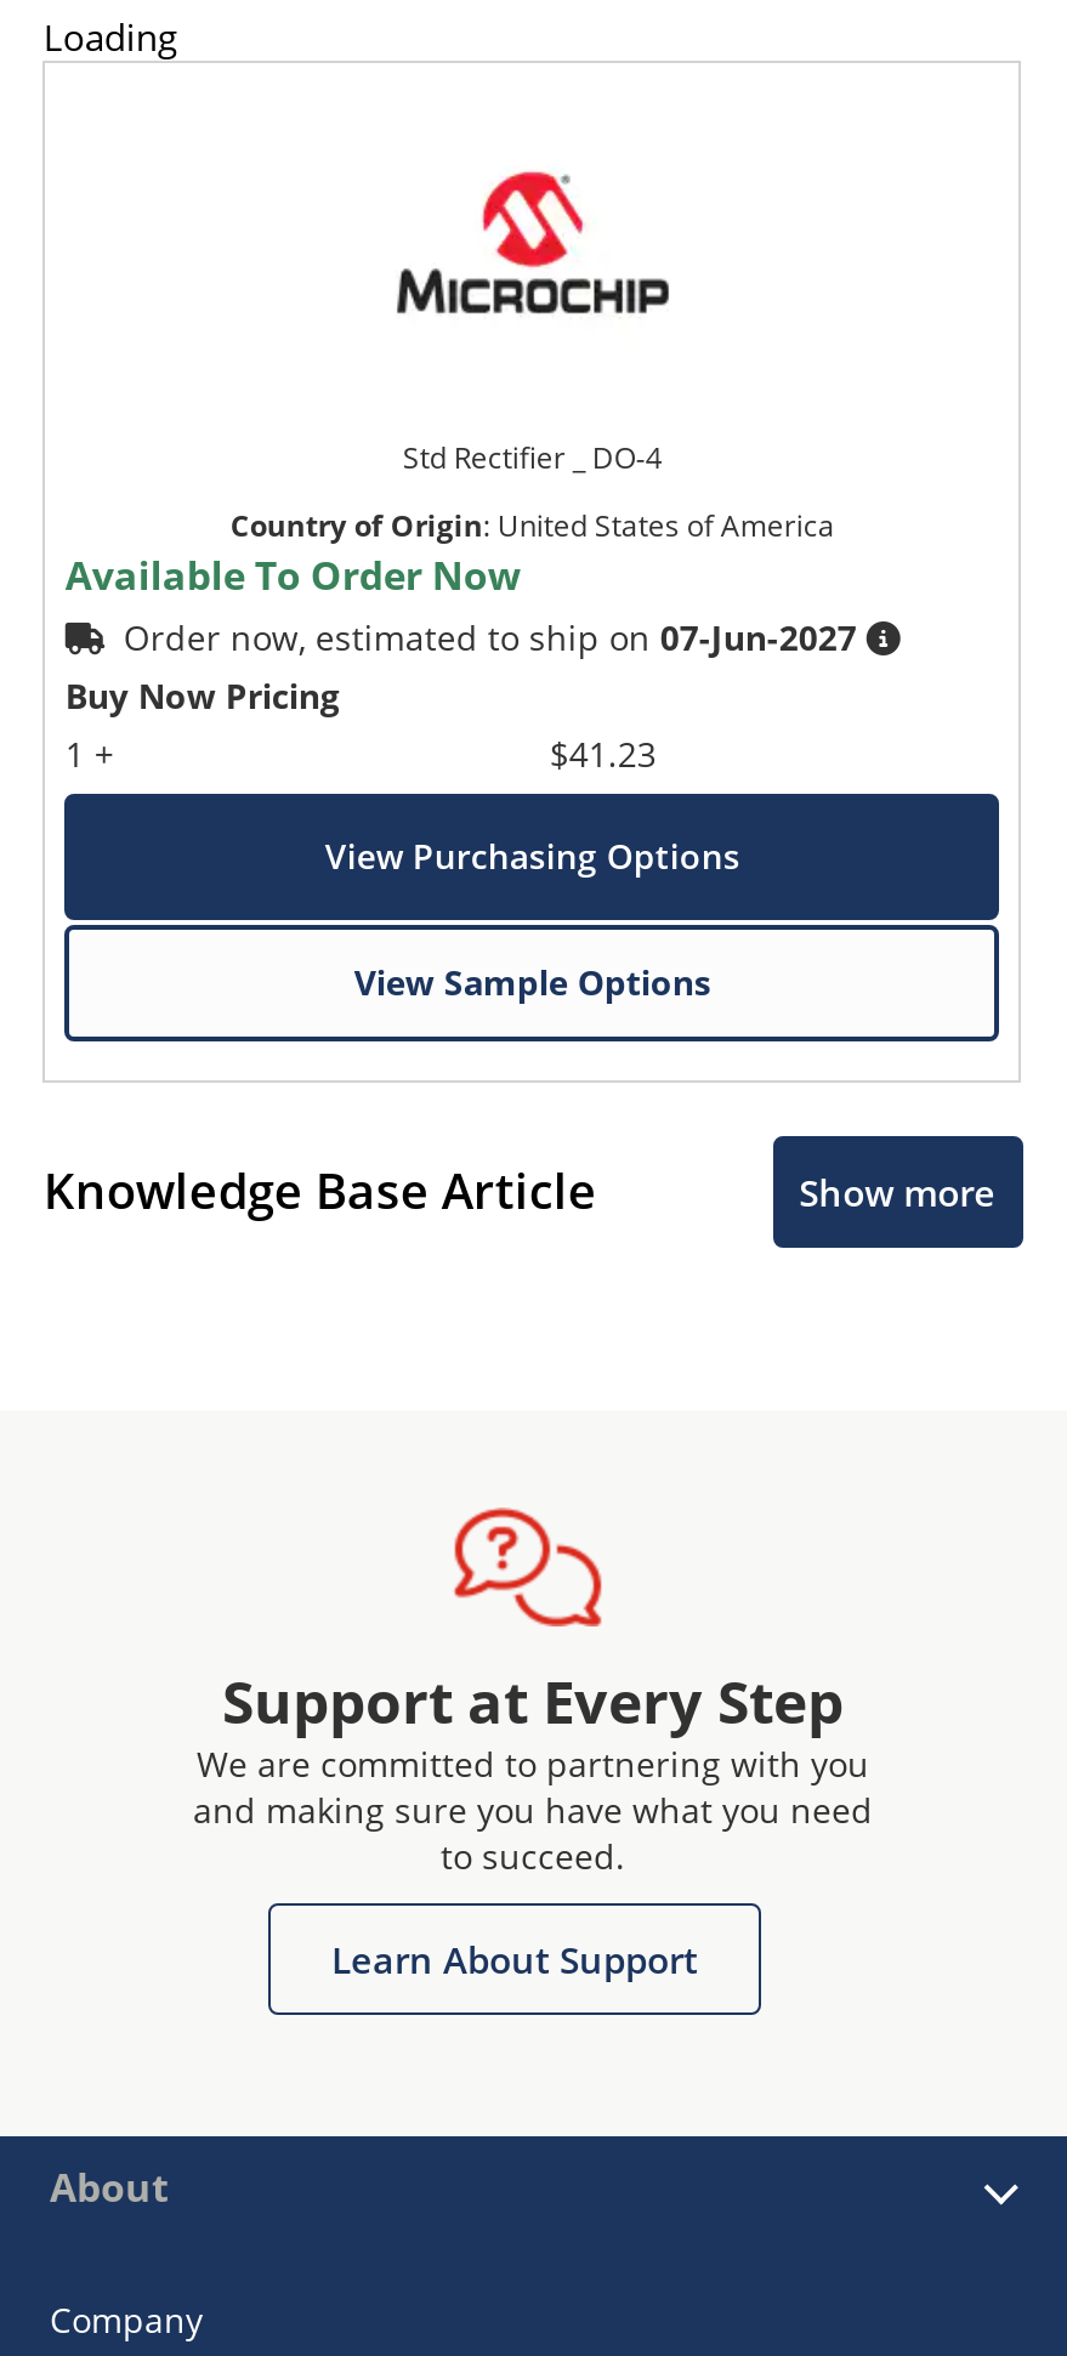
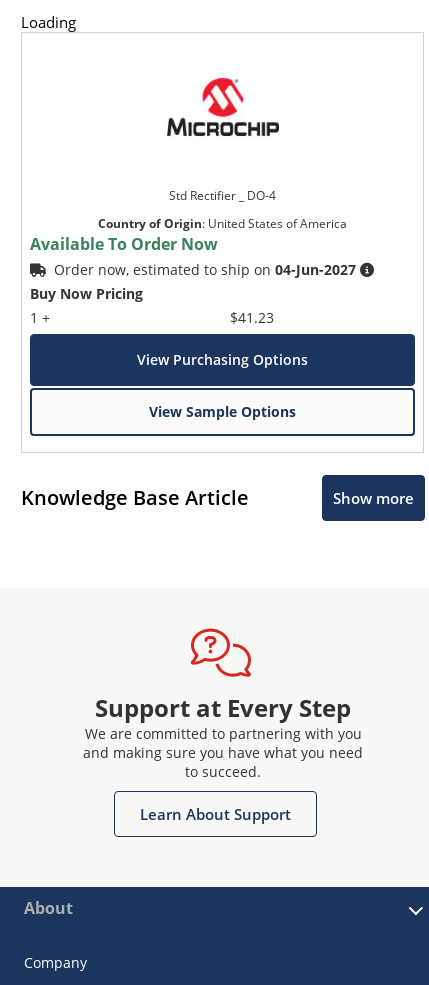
- Order now, estimated to ship on 07-Jun-2027
+ Order now, estimated to ship on 04-Jun-2027
